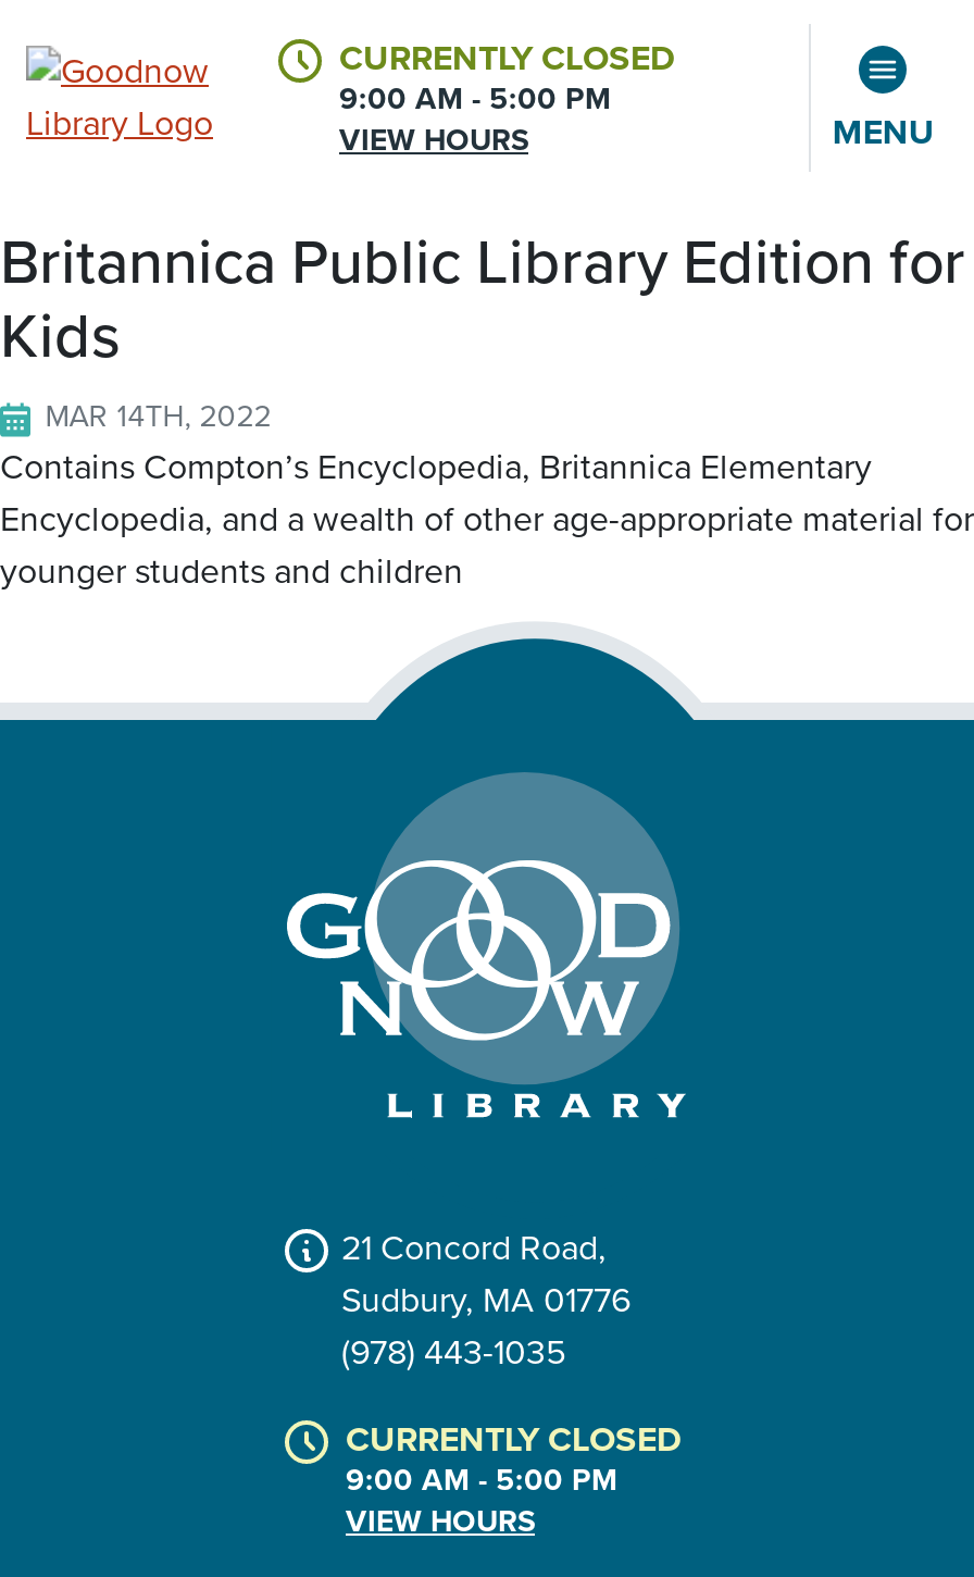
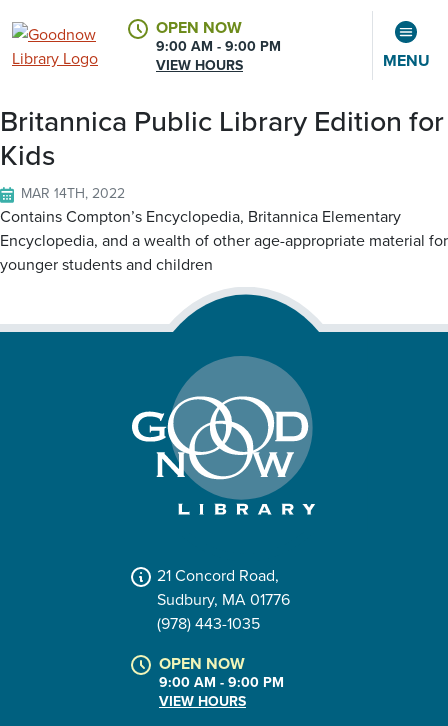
- CURRENTLY CLOSED
- 9:00 AM - 5:00 PM
+ OPEN NOW
+ 9:00 AM - 9:00 PM

- CURRENTLY CLOSED
- 9:00 AM - 5:00 PM
+ OPEN NOW
+ 9:00 AM - 9:00 PM
